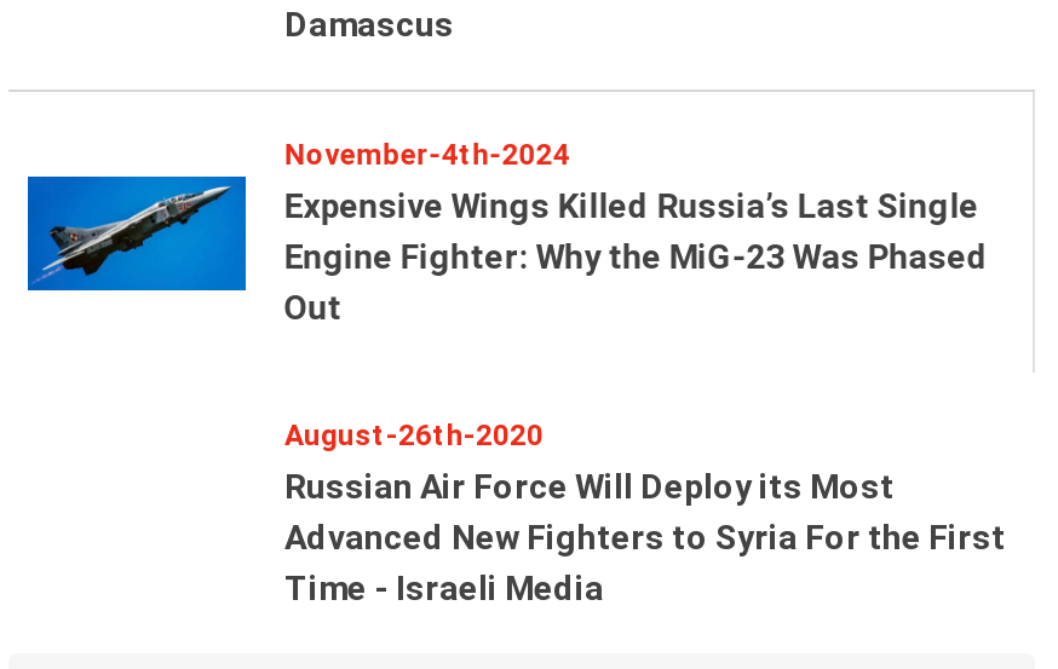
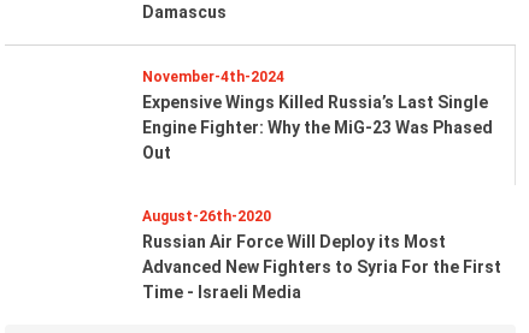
- [image]
